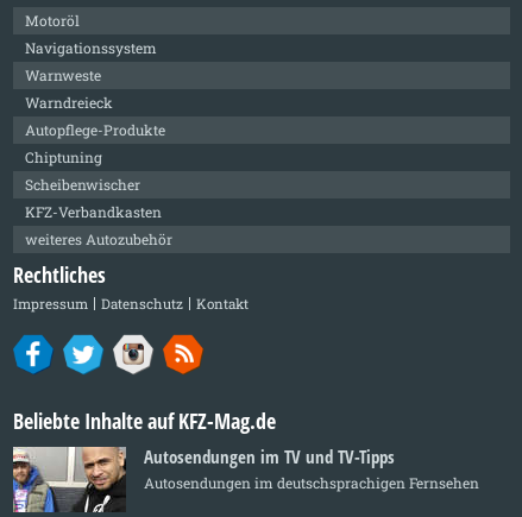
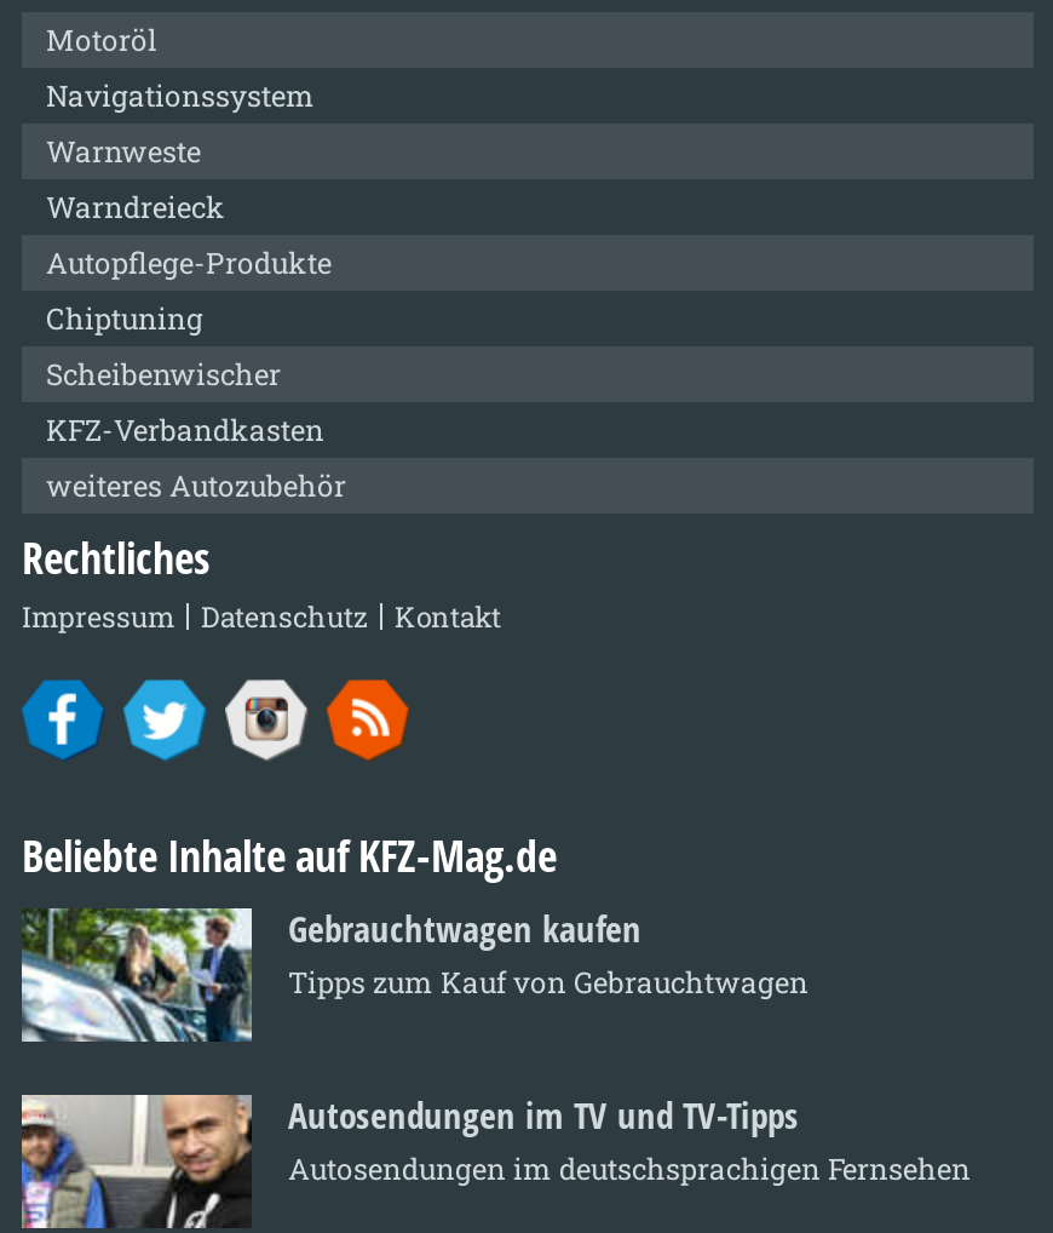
+ [image]
+ Gebrauchtwagen kaufen
+ Tipps zum Kauf von Gebrauchtwagen
